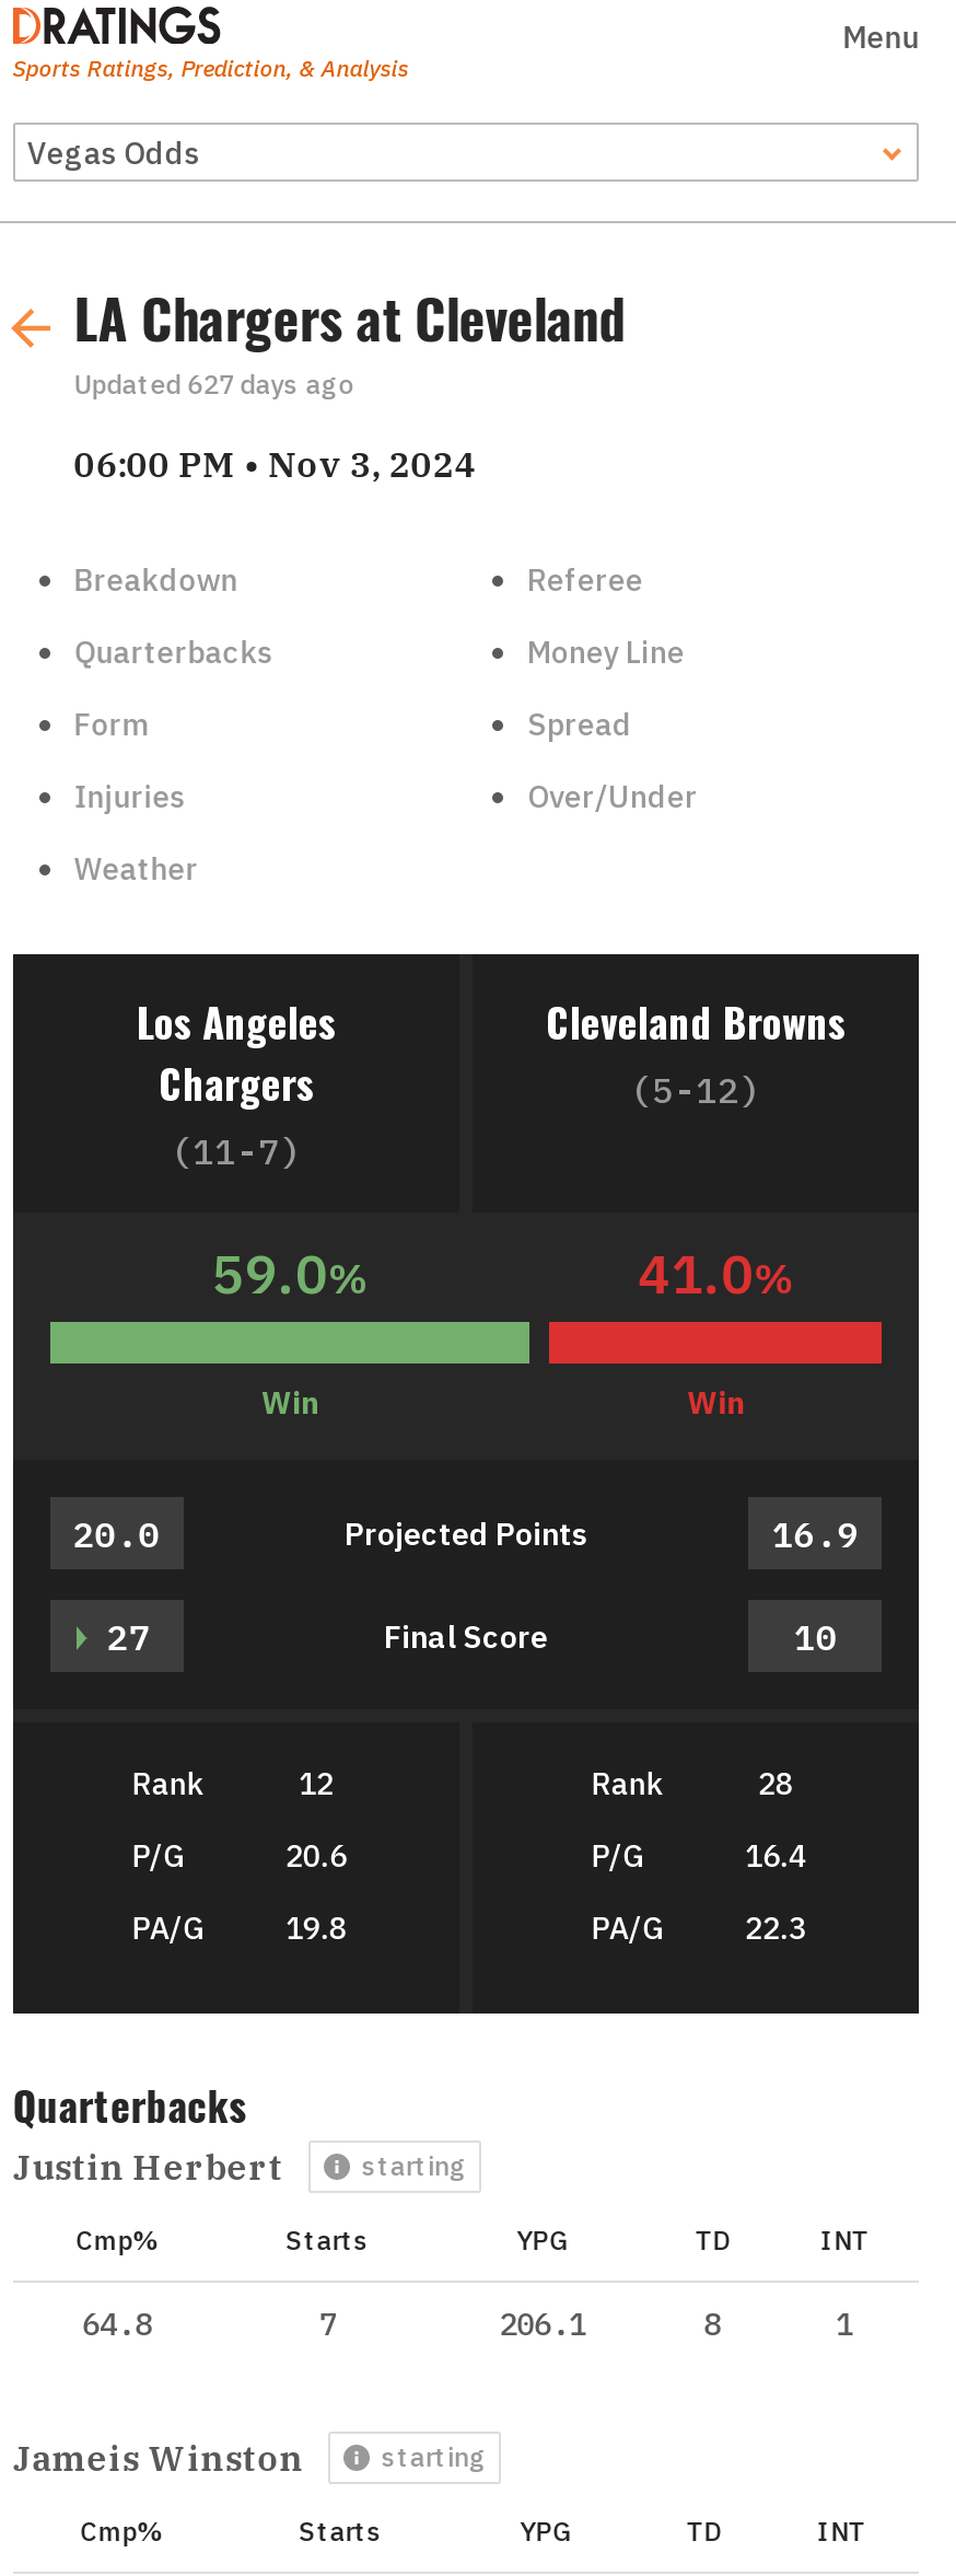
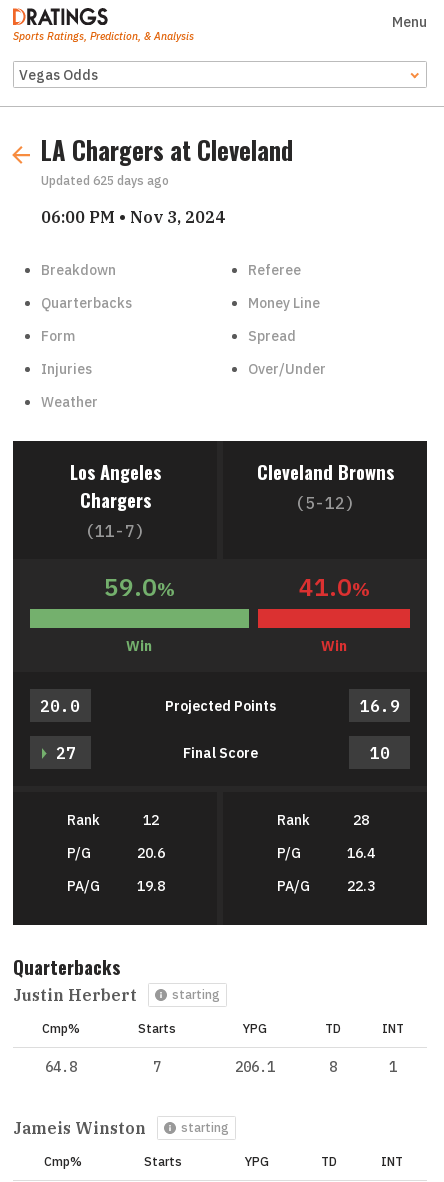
- Updated 627 days ago
+ Updated 625 days ago
